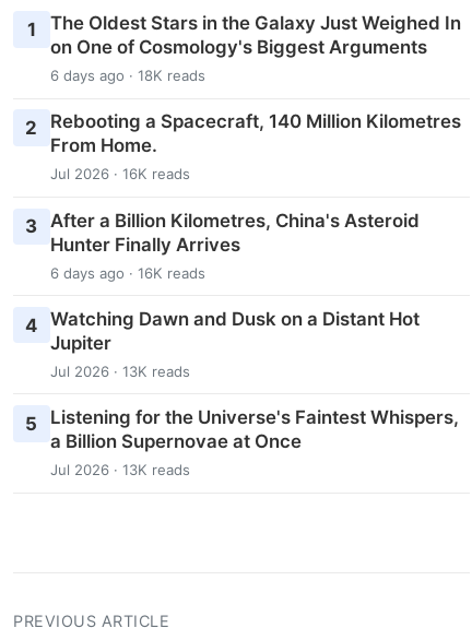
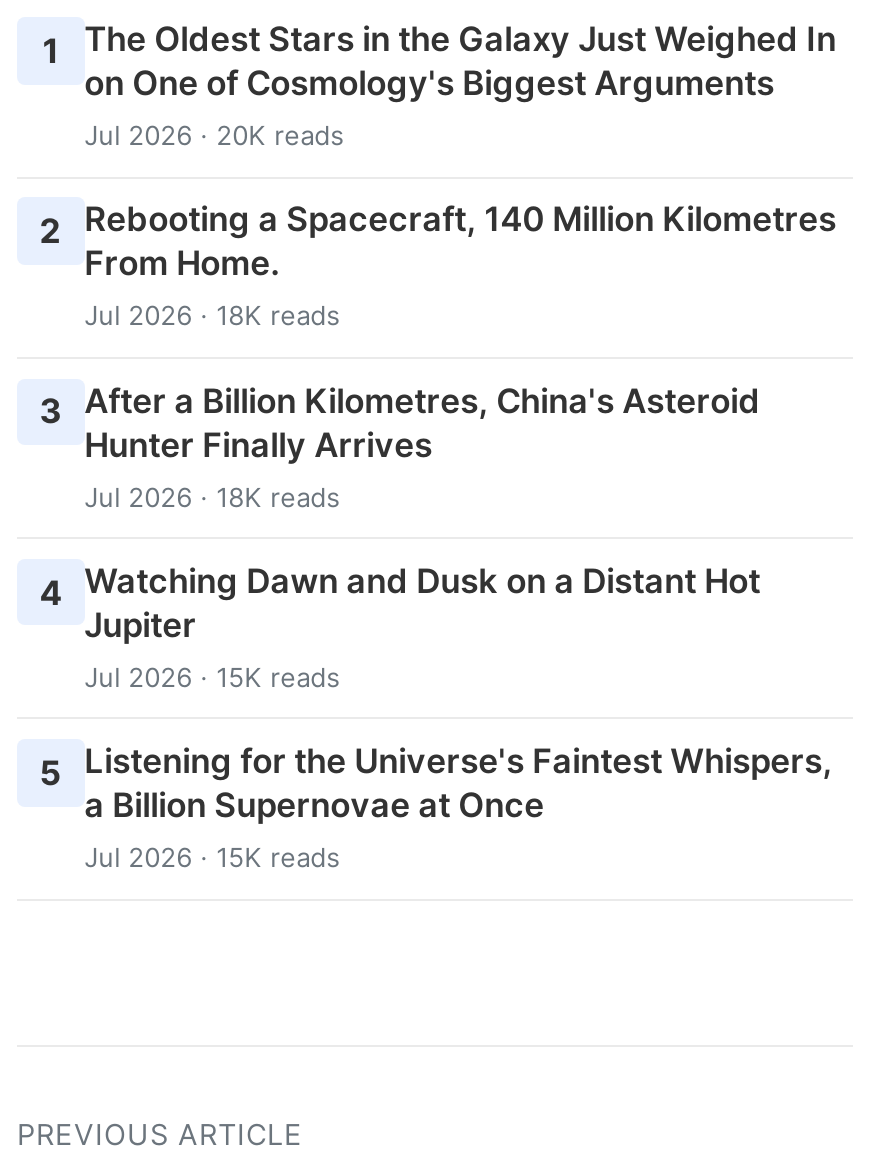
- 6 days ago · 18K reads
+ Jul 2026 · 20K reads

- Jul 2026 · 16K reads
+ Jul 2026 · 18K reads

- 6 days ago · 16K reads
+ Jul 2026 · 18K reads

- Jul 2026 · 13K reads
+ Jul 2026 · 15K reads

- Jul 2026 · 13K reads
+ Jul 2026 · 15K reads
